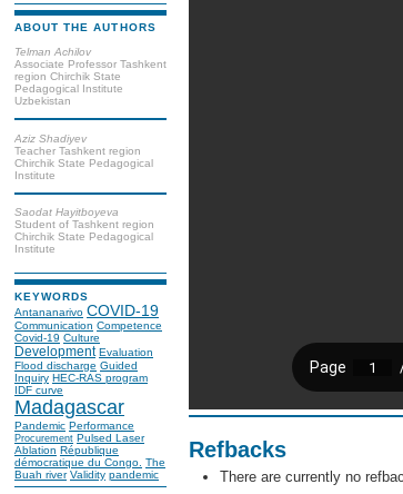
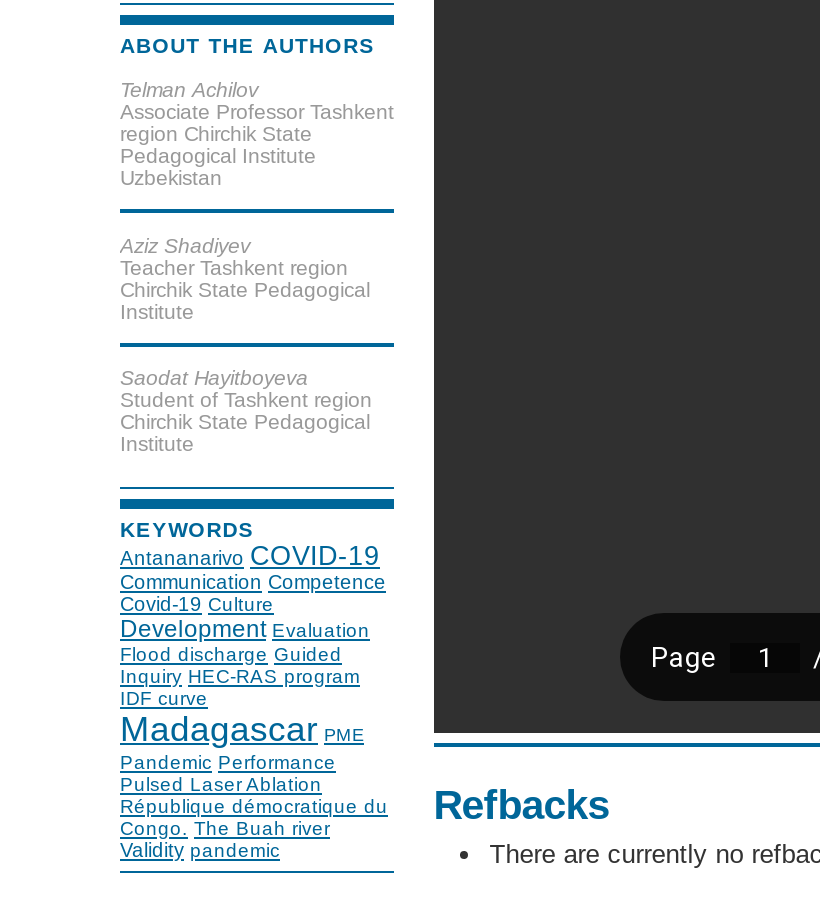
- Madagascar
+ Madagascar PME

- Procurement Pulsed Laser
- Ablation République
- démocratique du Congo. The
- Buah river Validity pandemic
+ Pulsed Laser Ablation
+ République démocratique du
+ Congo. The Buah river
+ Validity pandemic
